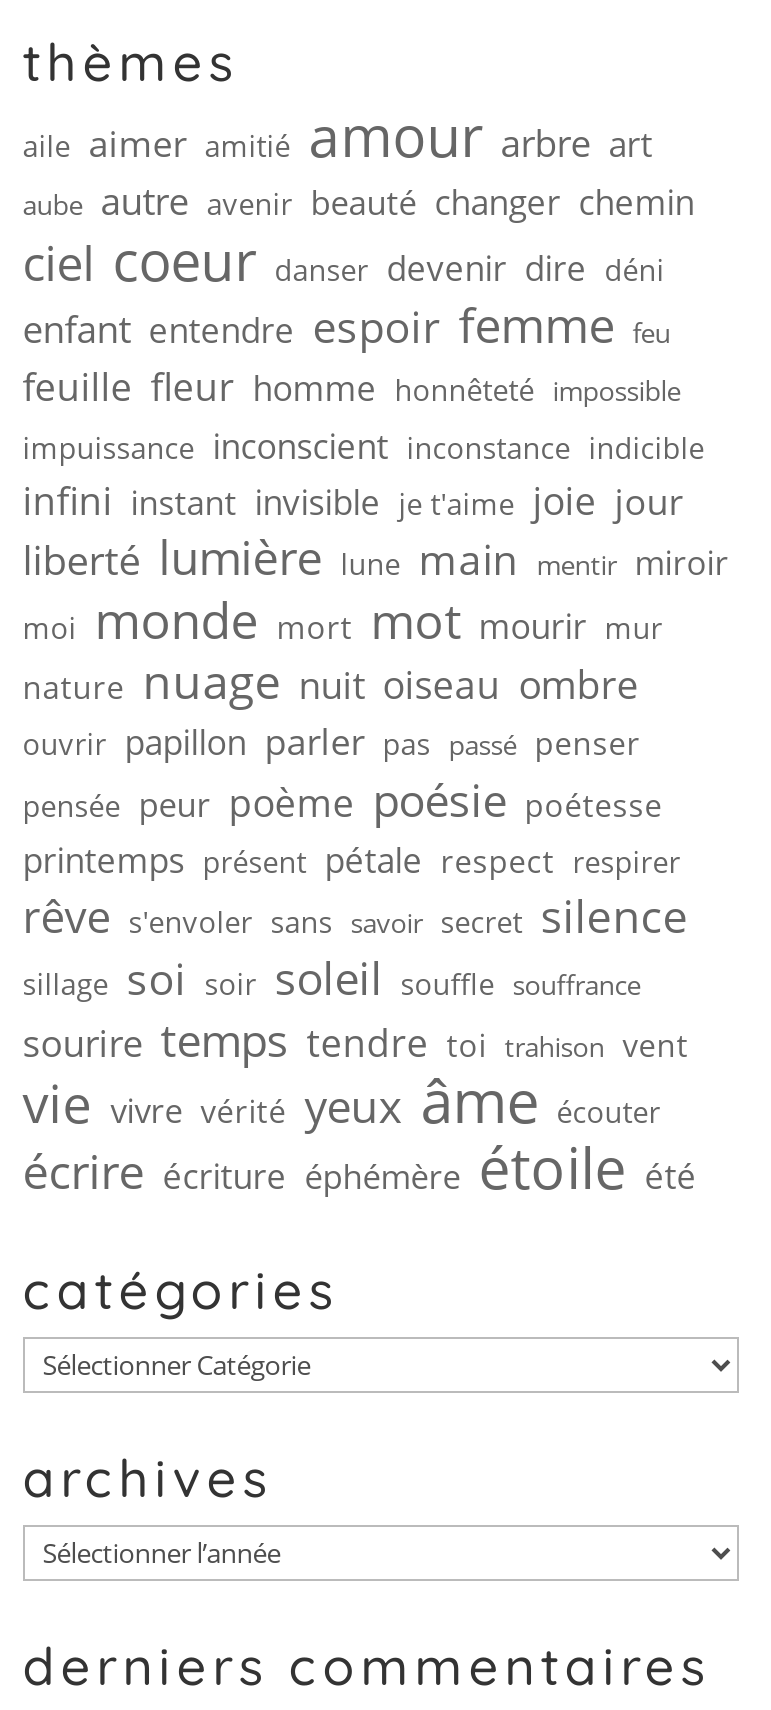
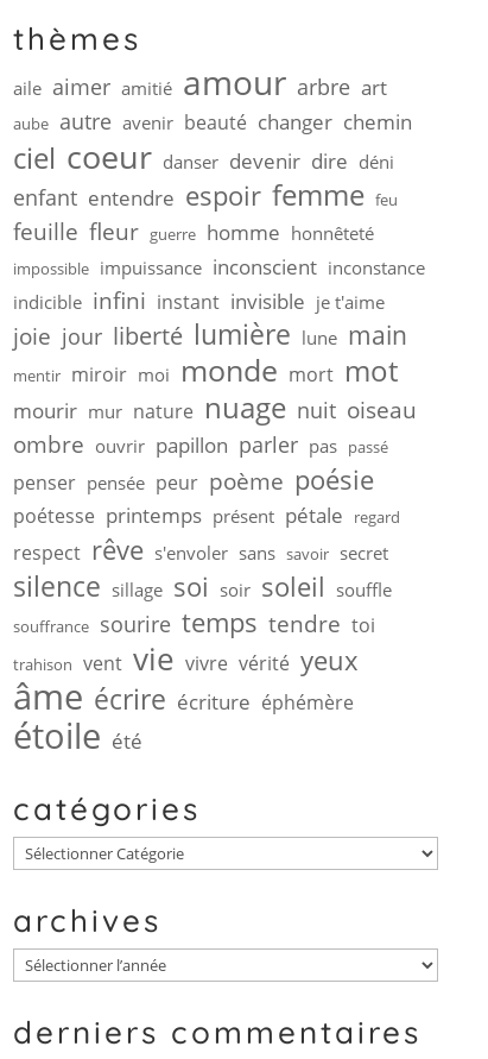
- feuille fleur homme honnêteté impossible
- impuissance inconscient inconstance indicible
- infini instant invisible je t'aime joie jour
- liberté lumière lune main mentir miroir
- moi monde mort mot mourir mur
- nature nuage nuit oiseau ombre
- ouvrir papillon parler pas passé penser
- pensée peur poème poésie poétesse
- printemps présent pétale respect respirer
- rêve s'envoler sans savoir secret silence
- sillage soi soir soleil souffle souffrance
- sourire temps tendre toi trahison vent
- vie vivre vérité yeux âme écouter
- écrire écriture éphémère étoile été
+ feuille fleur guerre homme honnêteté
+ impossible impuissance inconscient inconstance
+ indicible infini instant invisible je t'aime
+ joie jour liberté lumière lune main
+ mentir miroir moi monde mort mot
+ mourir mur nature nuage nuit oiseau
+ ombre ouvrir papillon parler pas passé
+ penser pensée peur poème poésie
+ poétesse printemps présent pétale regard
+ respect rêve s'envoler sans savoir secret
+ silence sillage soi soir soleil souffle
+ souffrance sourire temps tendre toi
+ trahison vent vie vivre vérité yeux
+ âme écrire écriture éphémère
+ étoile été
